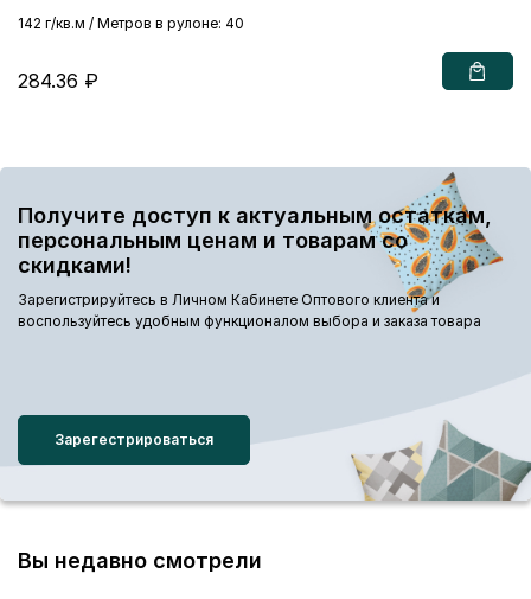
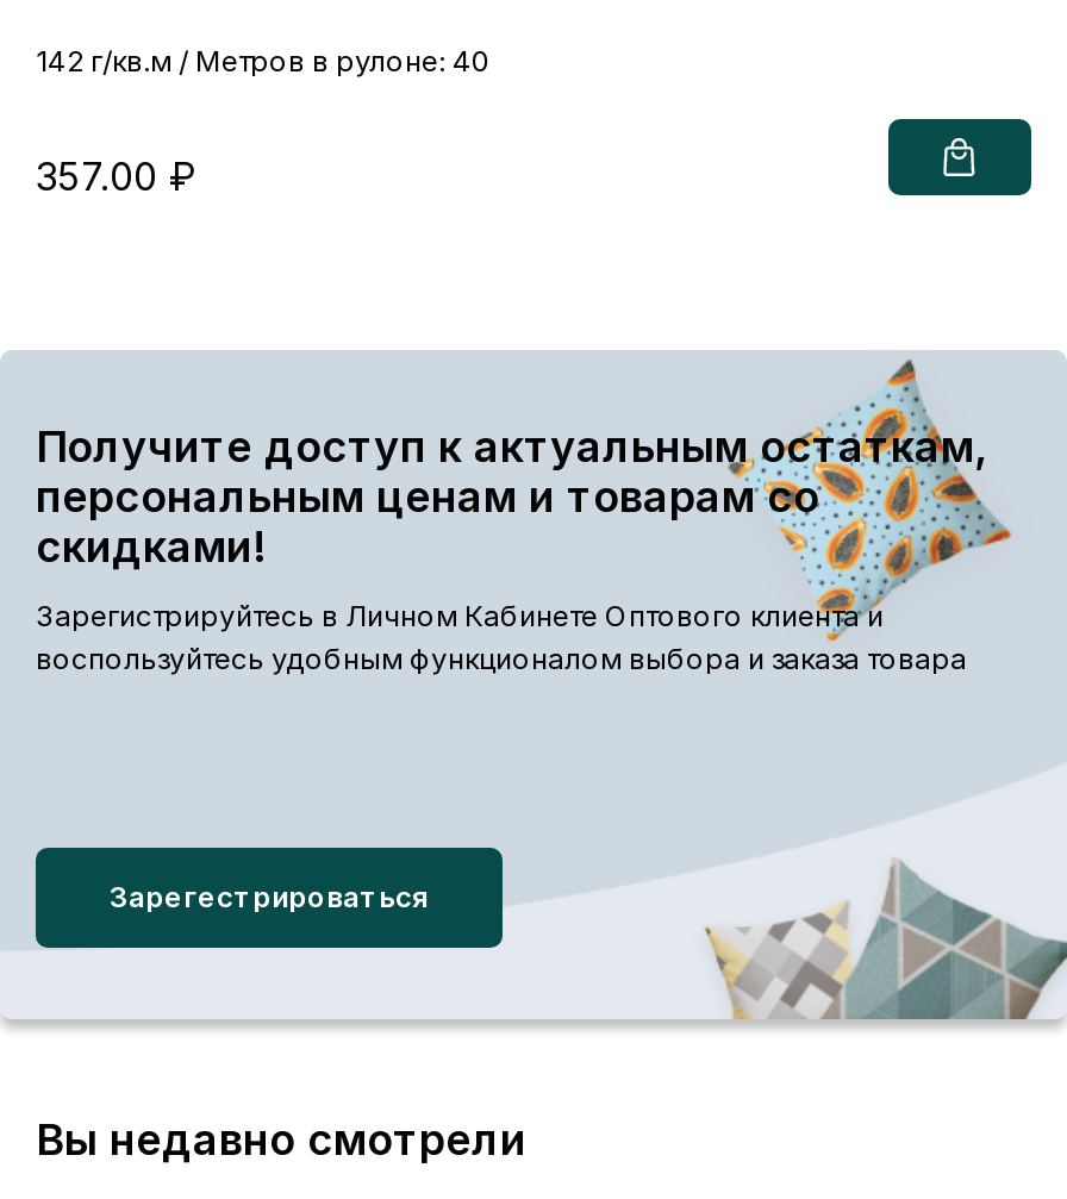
- 284.36 ₽
+ 357.00 ₽
